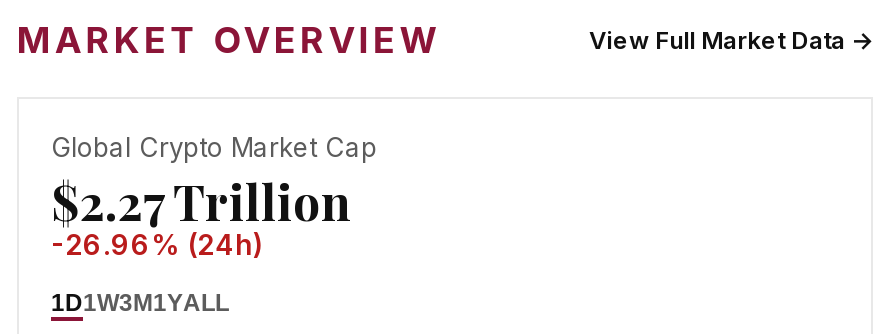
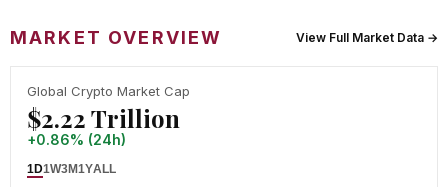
- $2.27 Trillion
+ $2.22 Trillion

- -26.96% (24h)
+ +0.86% (24h)
